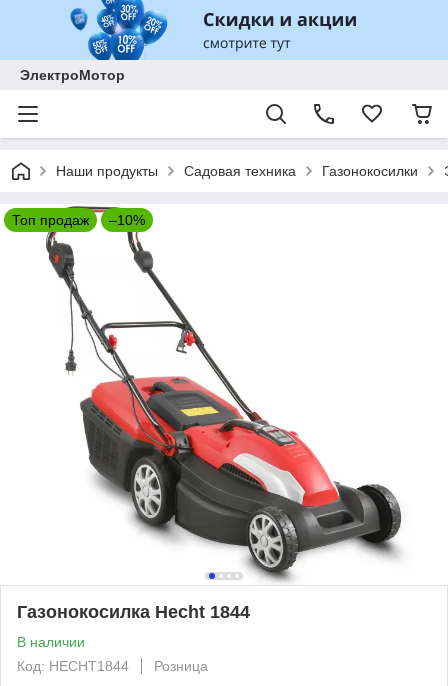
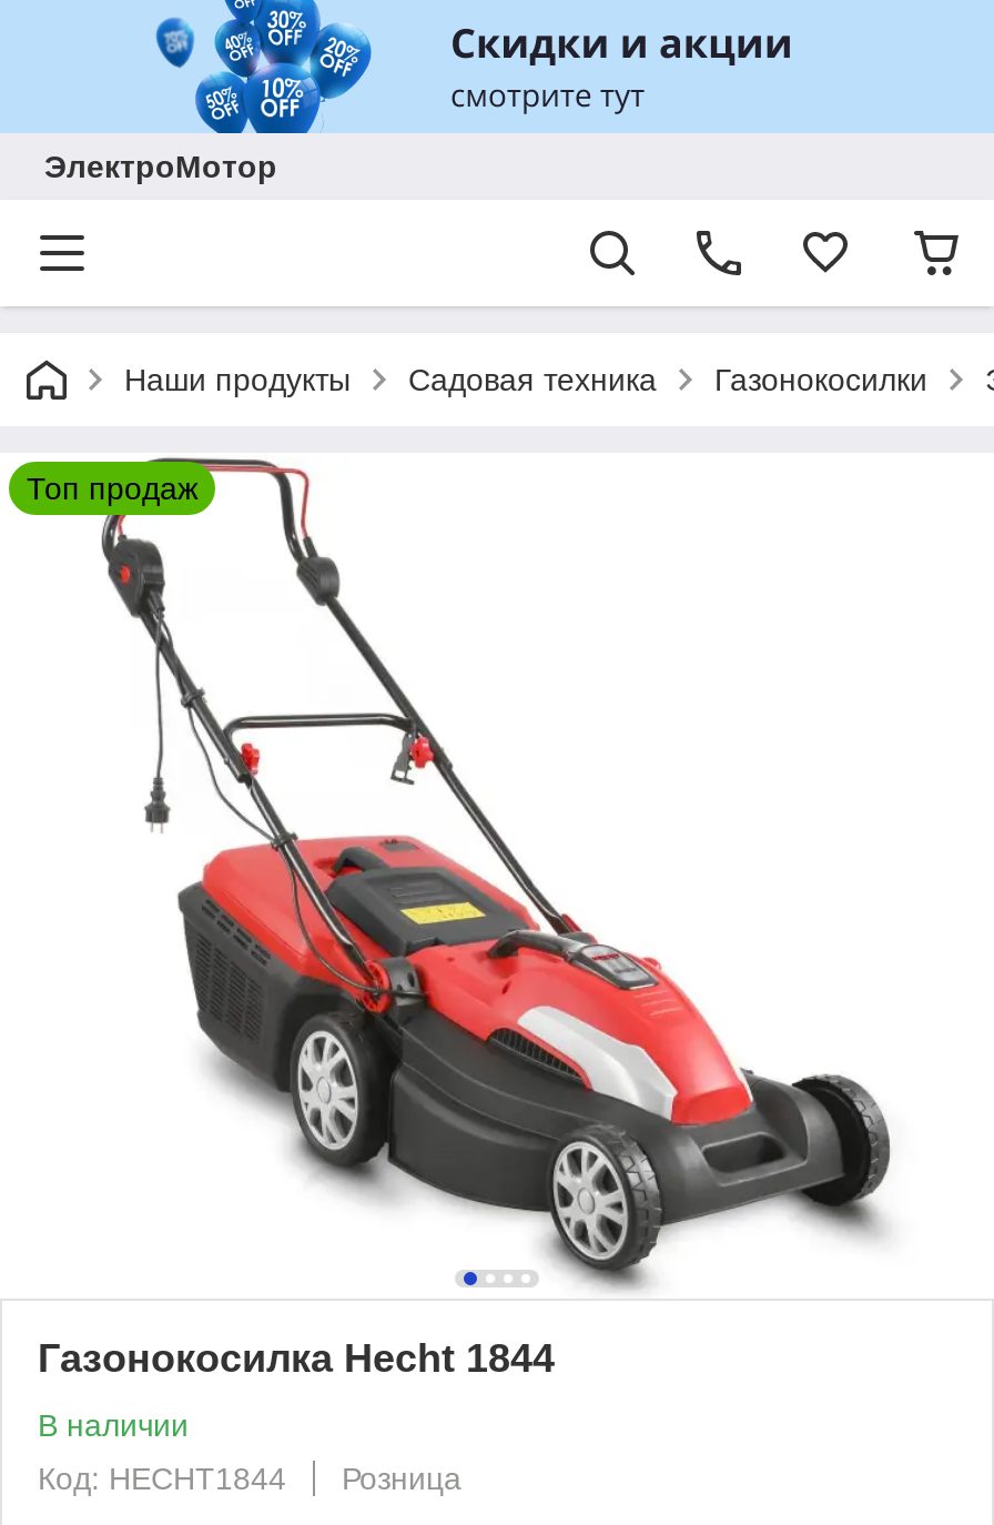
- –10%
